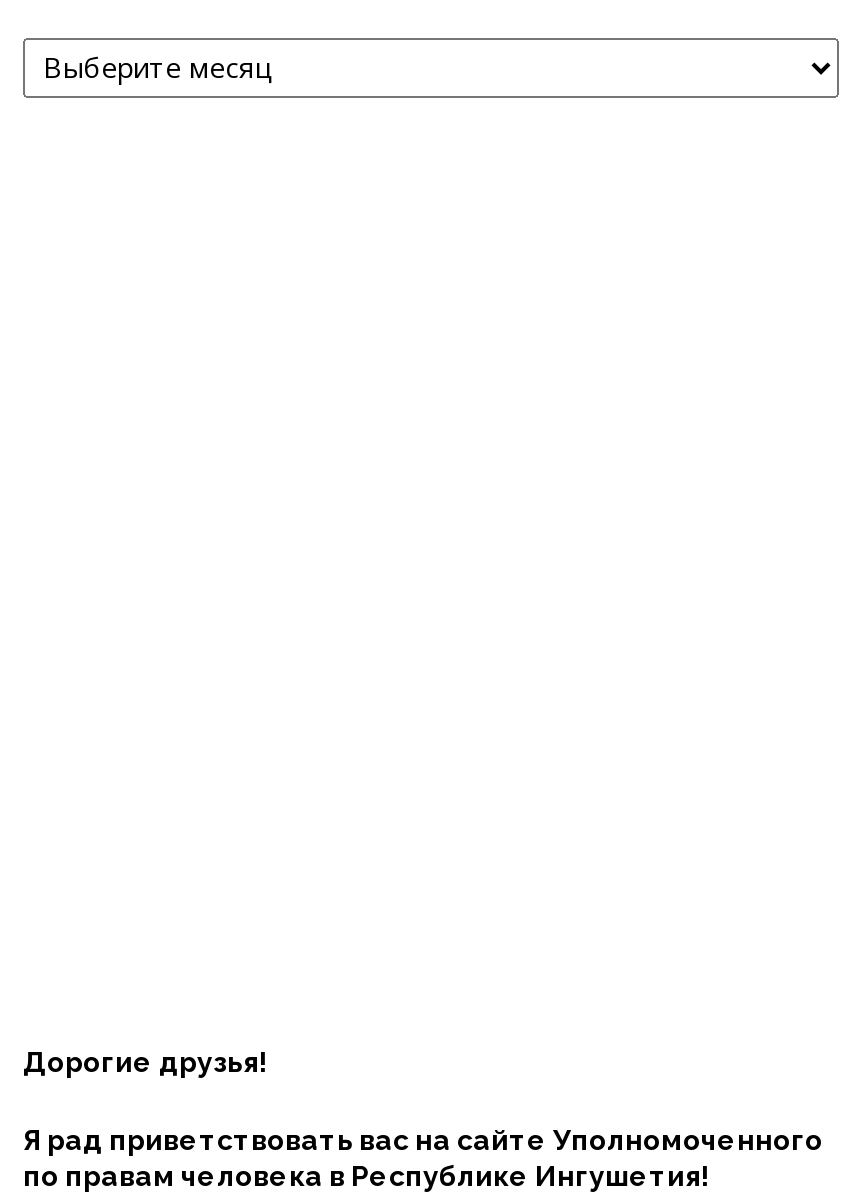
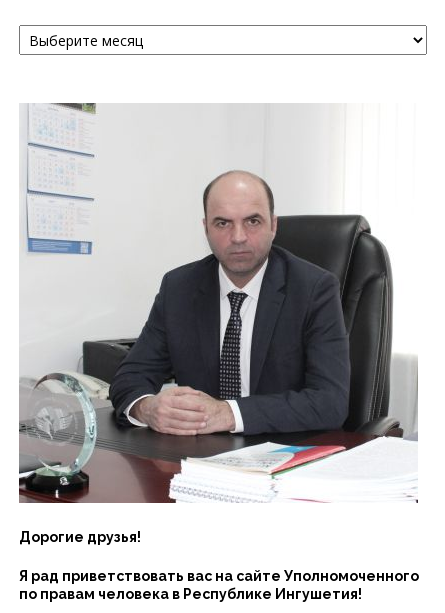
+ [image]
